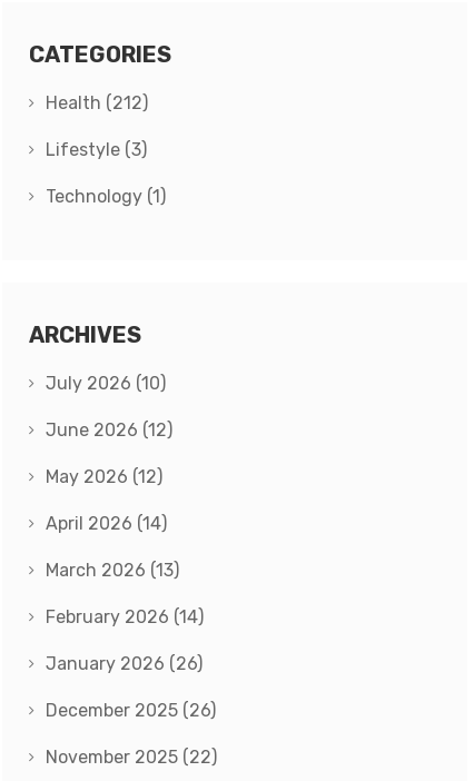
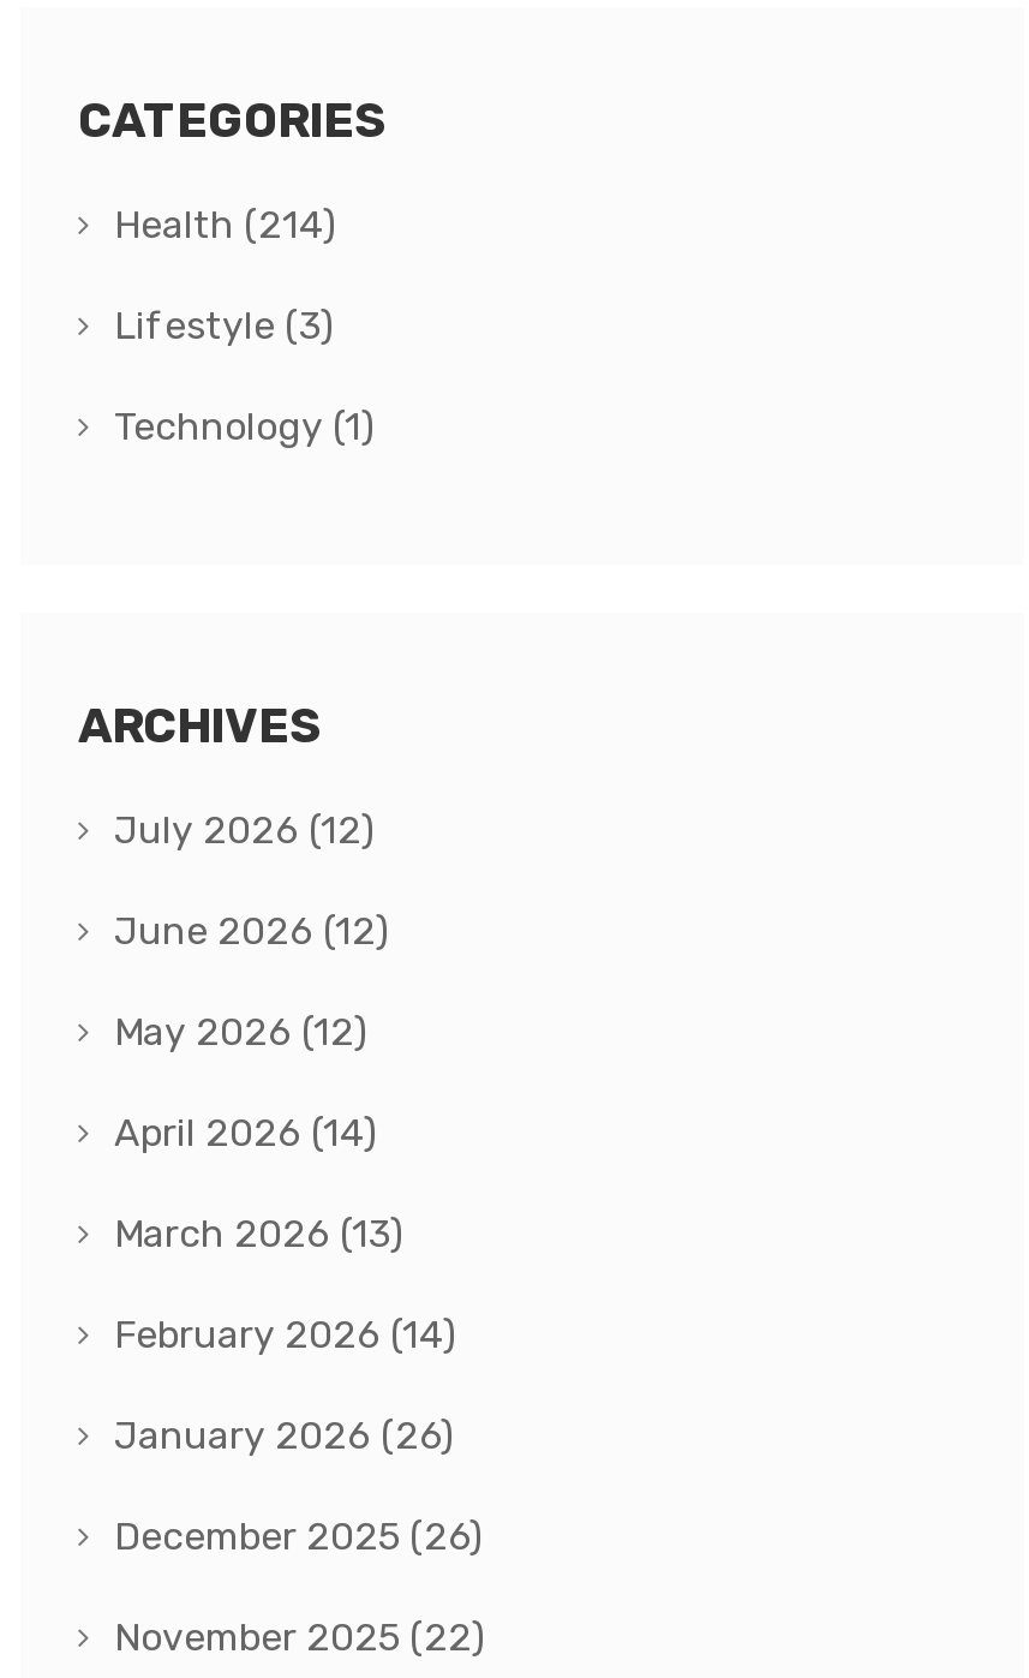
- Health (212)
+ Health (214)

- July 2026 (10)
+ July 2026 (12)
